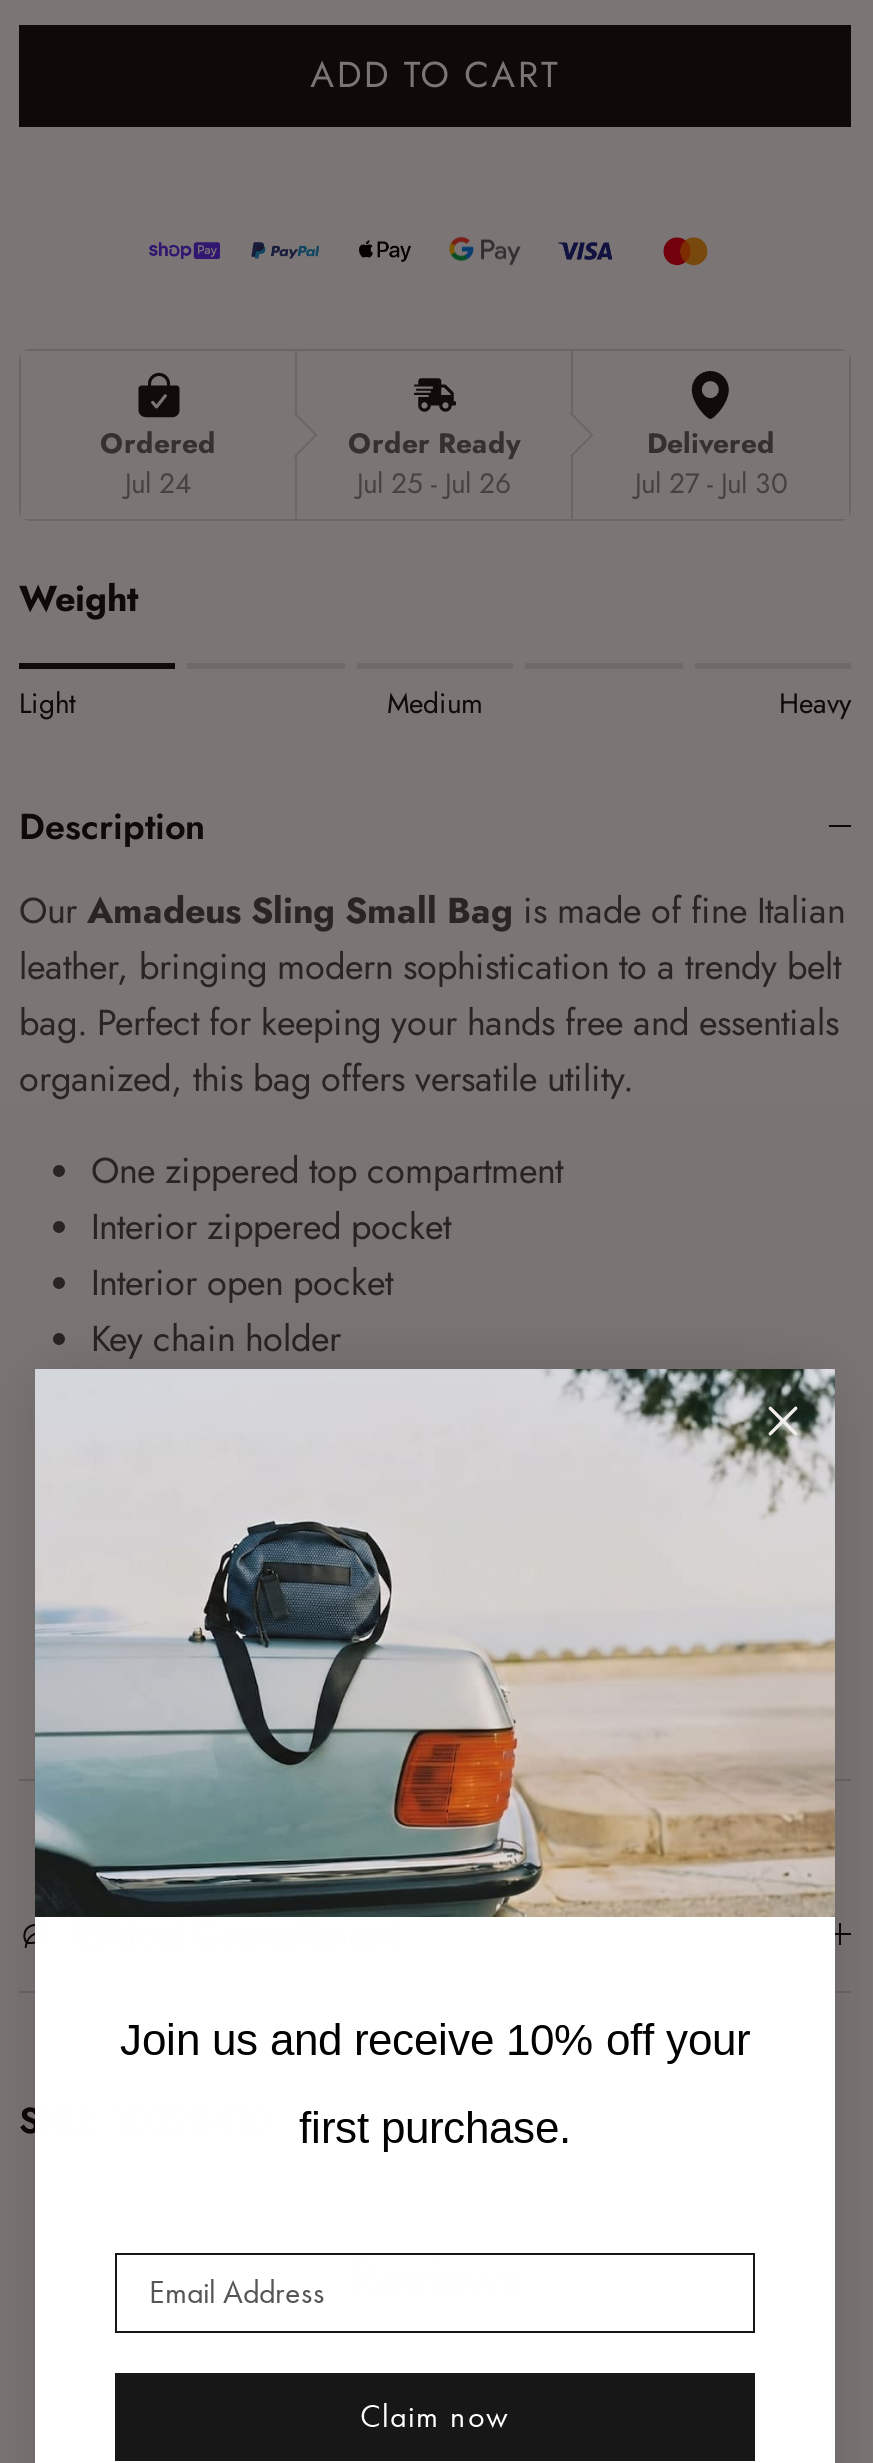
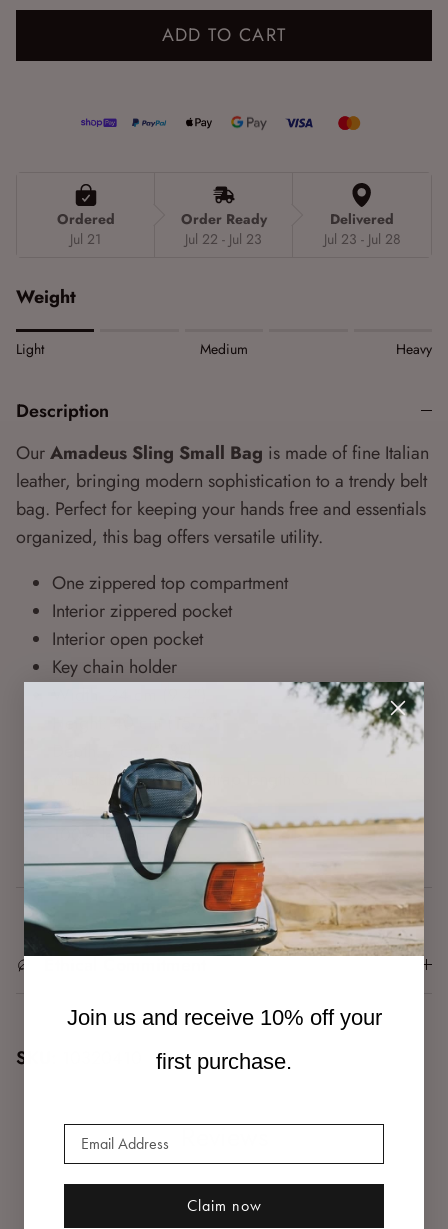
- Jul 24
+ Jul 21

- Jul 25 - Jul 26
+ Jul 22 - Jul 23

- Jul 27 - Jul 30
+ Jul 23 - Jul 28
